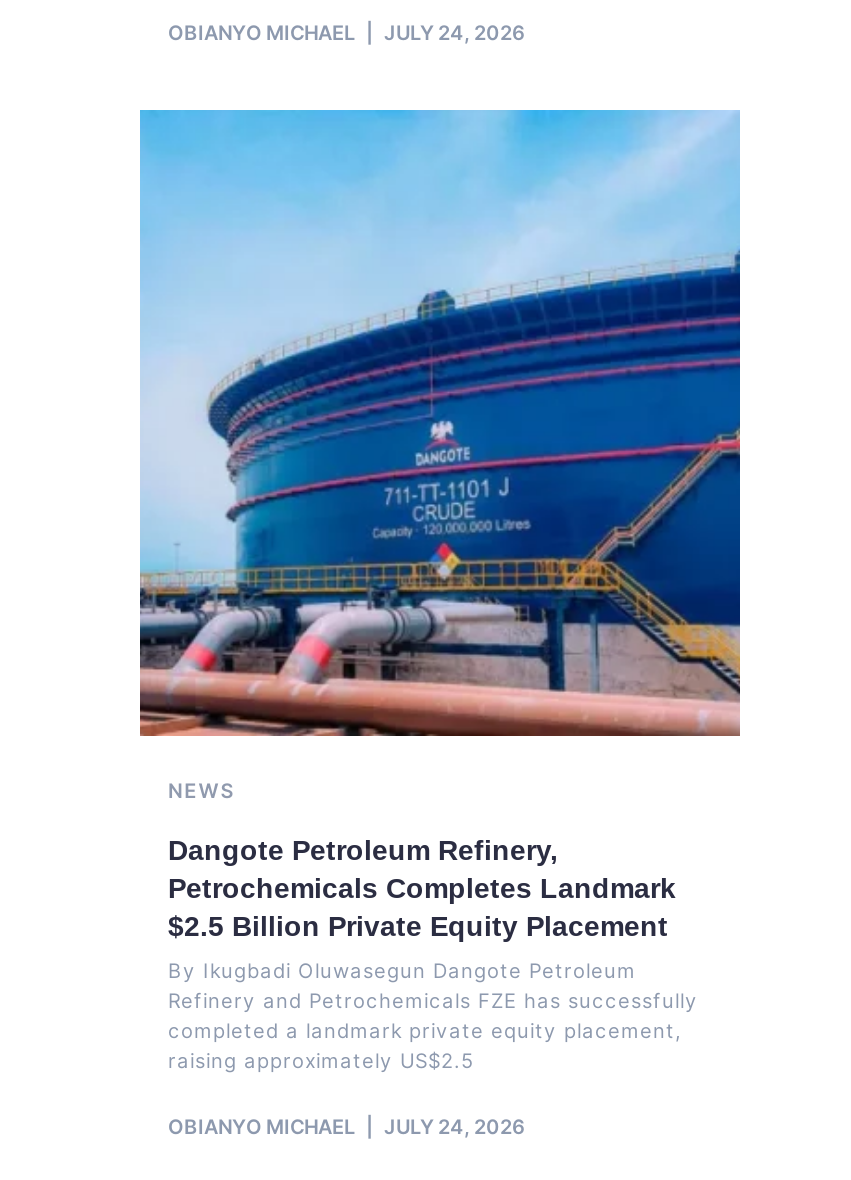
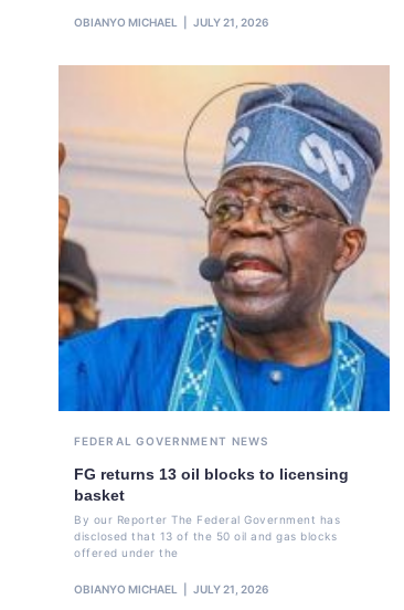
- OBIANYO MICHAEL JULY 24, 2026
+ OBIANYO MICHAEL JULY 21, 2026

- [image]
- NEWS
+ [image]
+ FEDERAL GOVERNMENT NEWS

- Dangote Petroleum Refinery,
- Petrochemicals Completes Landmark
- $2.5 Billion Private Equity Placement
+ FG returns 13 oil blocks to licensing
+ basket

- By Ikugbadi Oluwasegun Dangote Petroleum
- Refinery and Petrochemicals FZE has successfully
- completed a landmark private equity placement,
- raising approximately US$2.5
+ By our Reporter The Federal Government has
+ disclosed that 13 of the 50 oil and gas blocks
+ offered under the

- OBIANYO MICHAEL JULY 24, 2026
+ OBIANYO MICHAEL JULY 21, 2026
